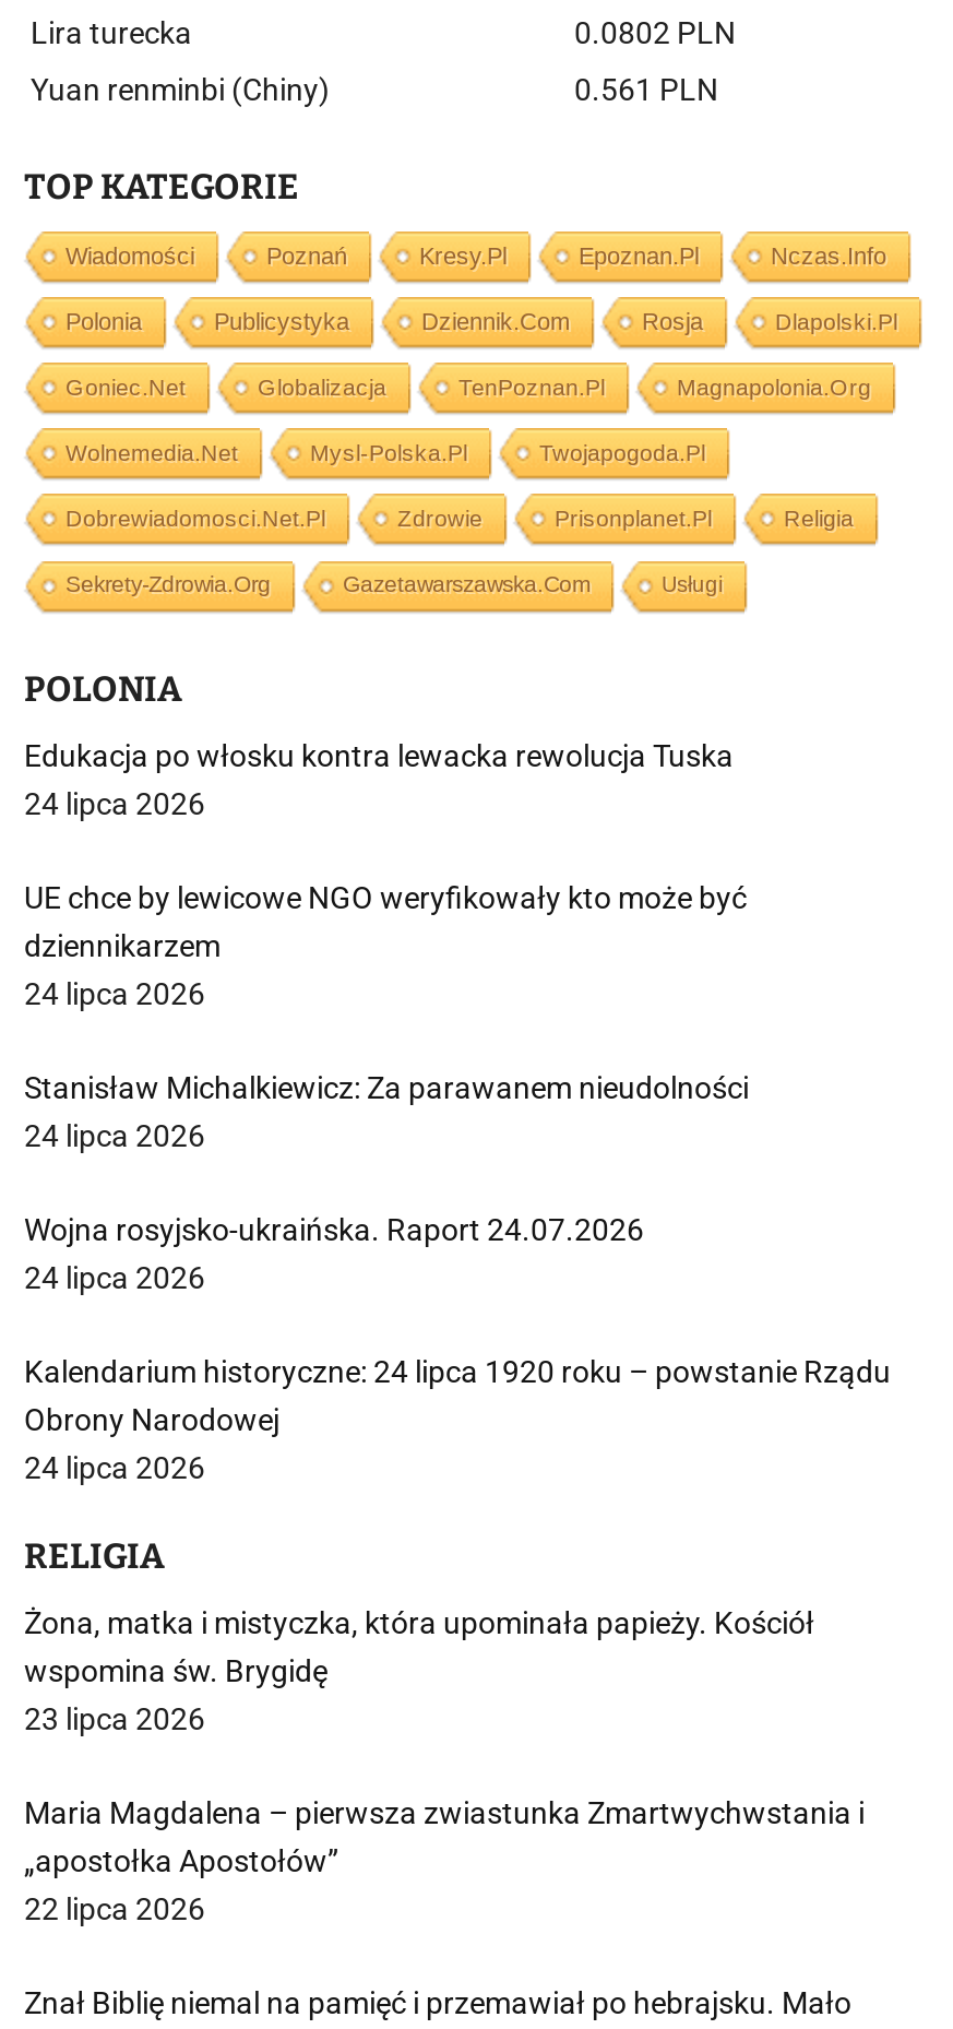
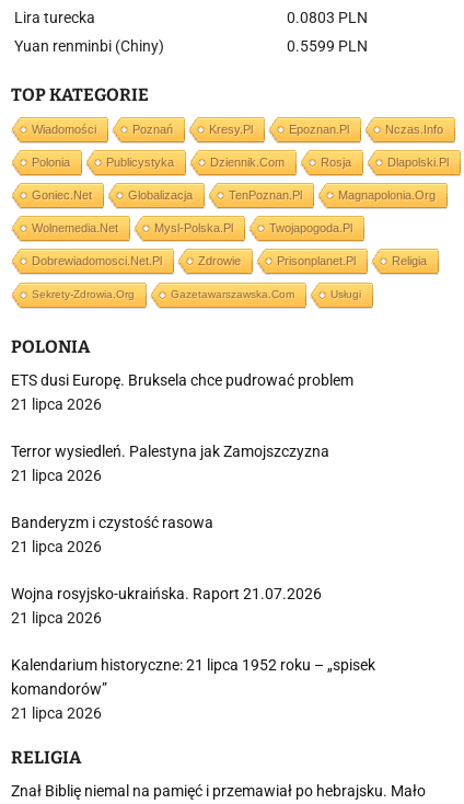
- 0.0802 PLN
+ 0.0803 PLN

- 0.561 PLN
+ 0.5599 PLN

- Edukacja po włosku kontra lewacka rewolucja Tuska
- 24 lipca 2026
+ ETS dusi Europę. Bruksela chce pudrować problem
+ 21 lipca 2026

- UE chce by lewicowe NGO weryfikowały kto może być
- dziennikarzem
- 24 lipca 2026
+ Terror wysiedleń. Palestyna jak Zamojszczyzna
+ 21 lipca 2026

- Stanisław Michalkiewicz: Za parawanem nieudolności
- 24 lipca 2026
+ Banderyzm i czystość rasowa
+ 21 lipca 2026

- Wojna rosyjsko-ukraińska. Raport 24.07.2026
- 24 lipca 2026
+ Wojna rosyjsko-ukraińska. Raport 21.07.2026
+ 21 lipca 2026

- Kalendarium historyczne: 24 lipca 1920 roku – powstanie Rządu
- Obrony Narodowej
- 24 lipca 2026
+ Kalendarium historyczne: 21 lipca 1952 roku – „spisek
+ komandorów”
+ 21 lipca 2026

- Żona, matka i mistyczka, która upominała papieży. Kościół
- wspomina św. Brygidę
- 23 lipca 2026
- Maria Magdalena – pierwsza zwiastunka Zmartwychwstania i
- „apostołka Apostołów”
- 22 lipca 2026
